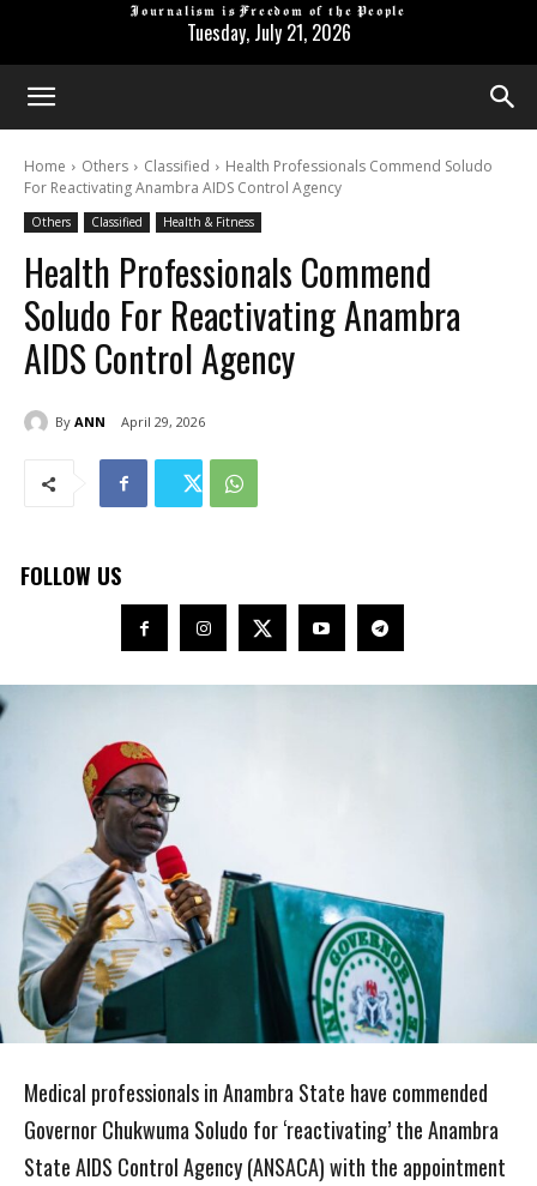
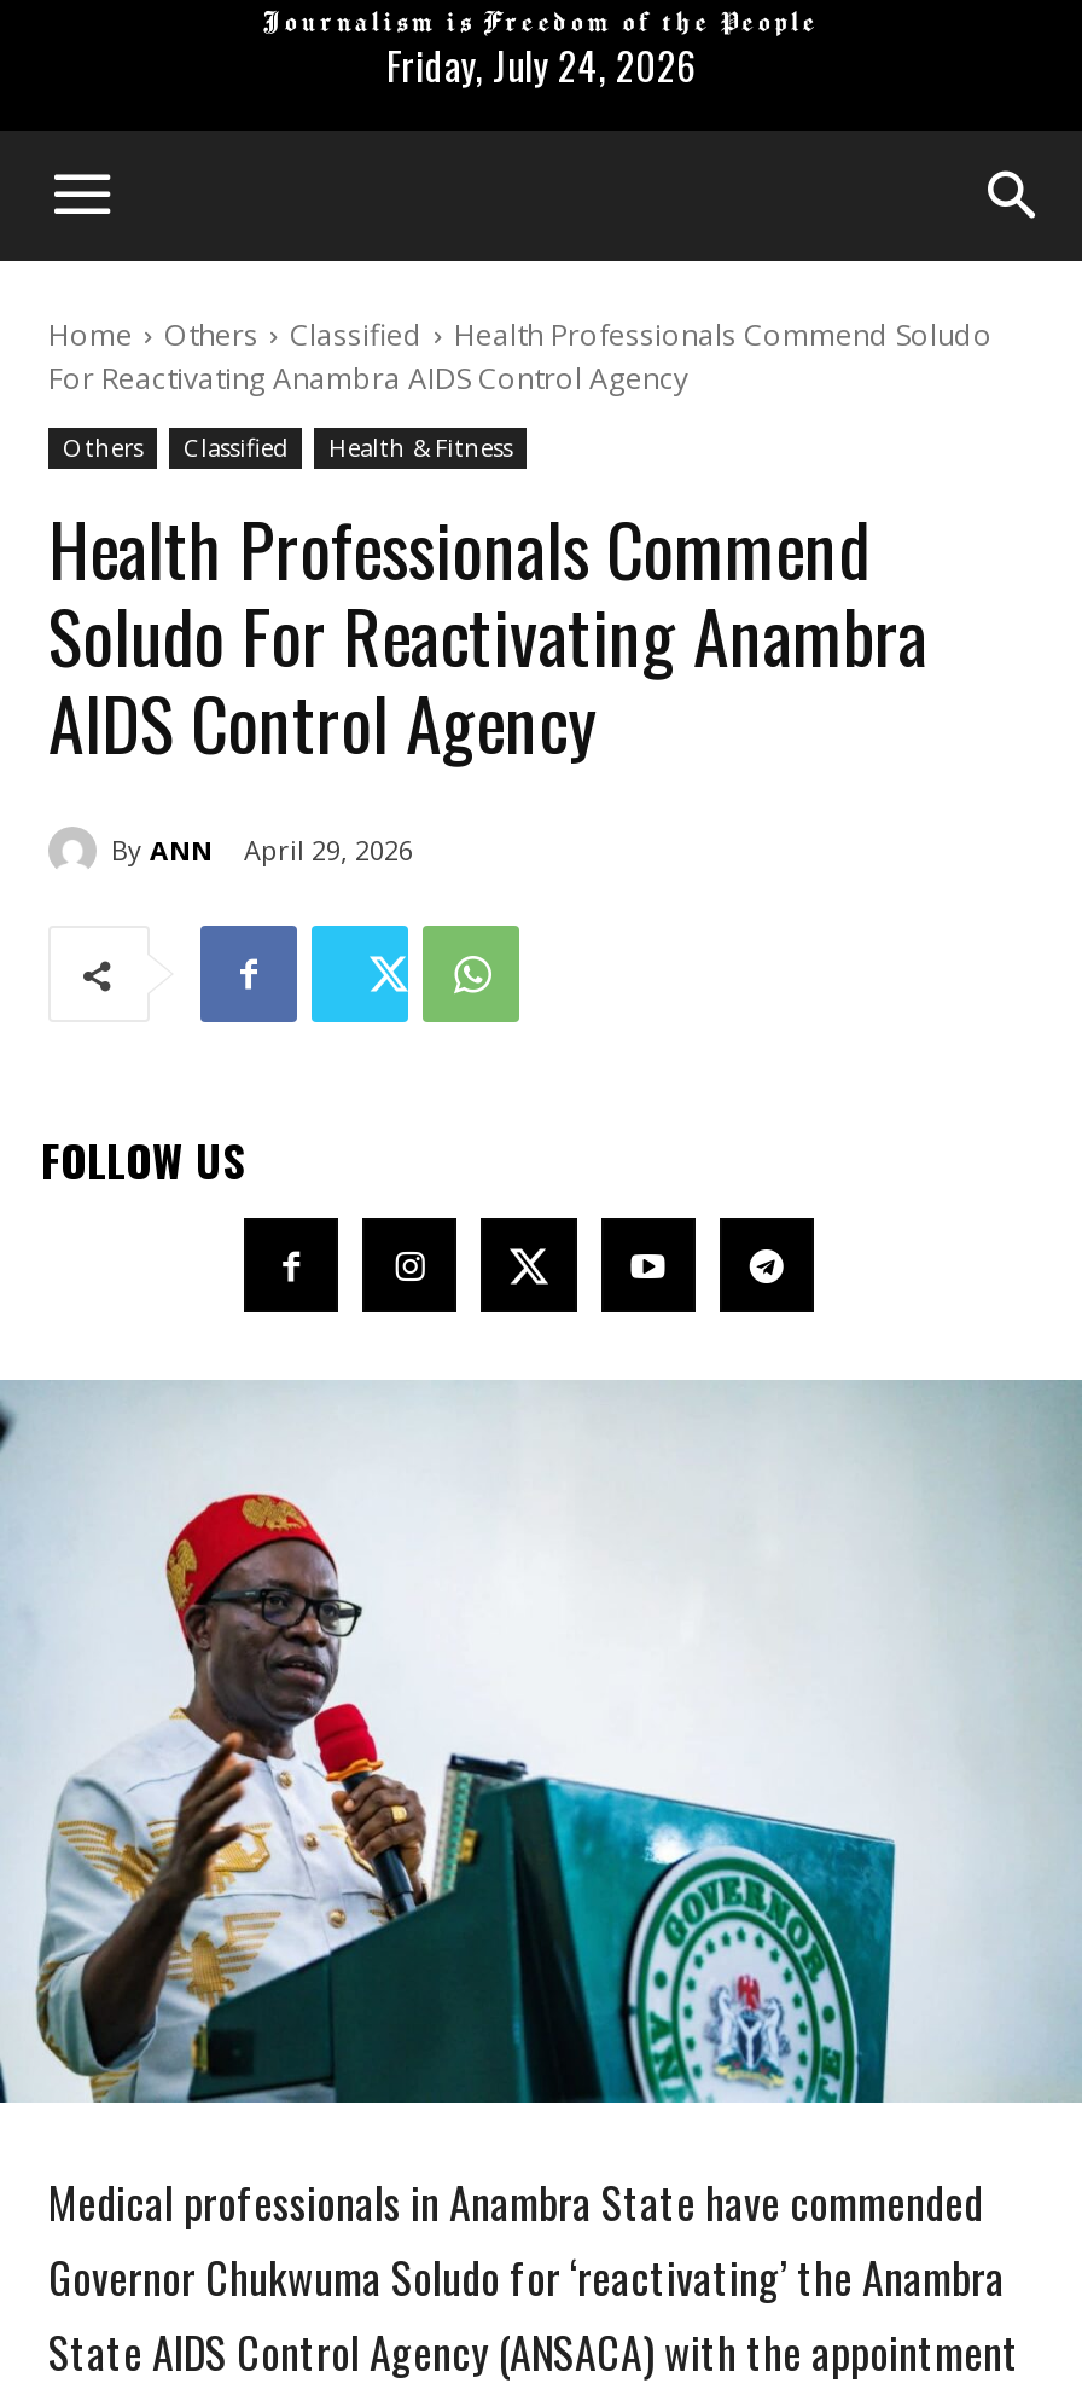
- Tuesday, July 21, 2026
+ Friday, July 24, 2026
